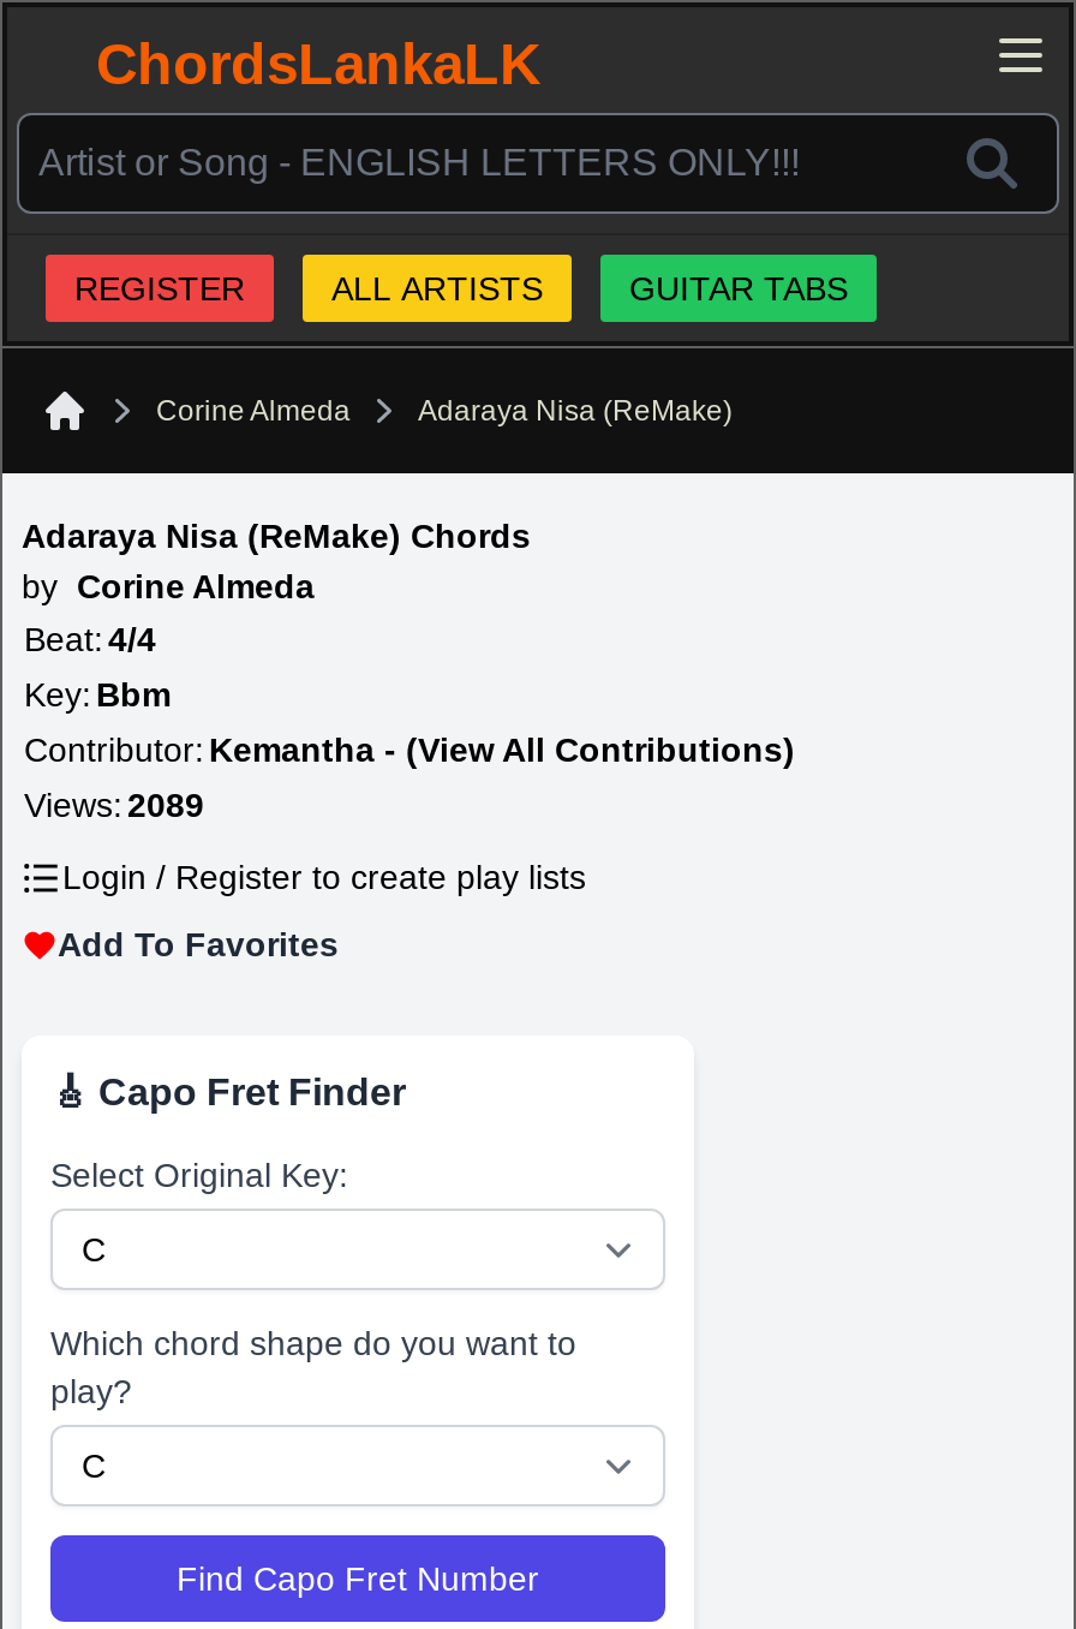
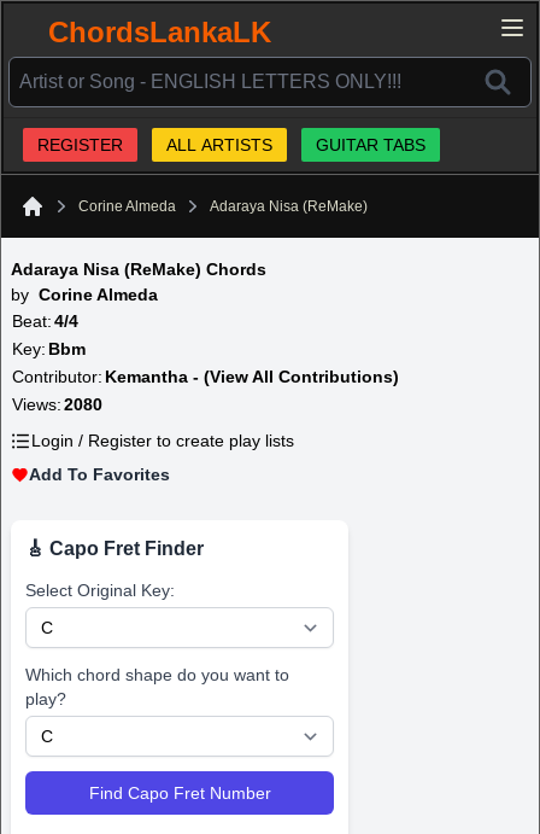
- Views: 2089
+ Views: 2080
